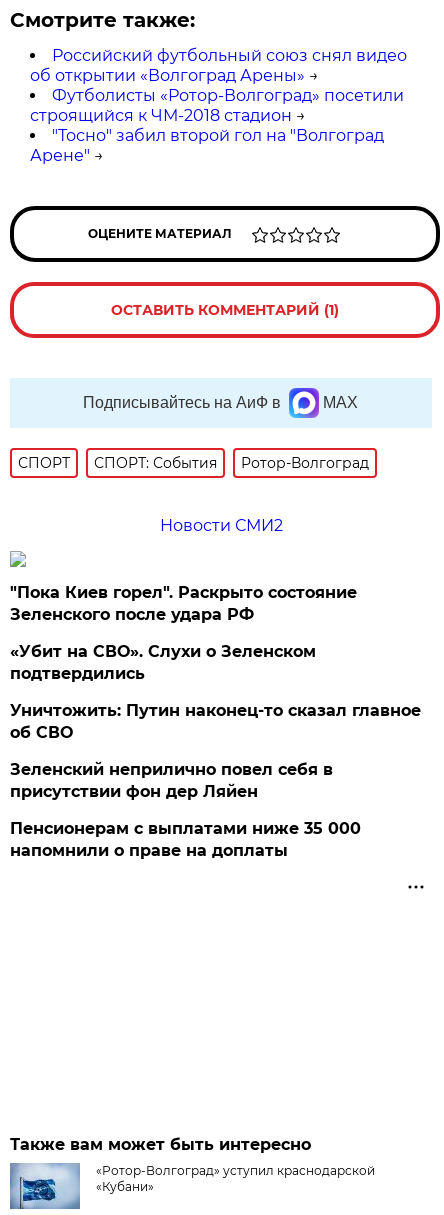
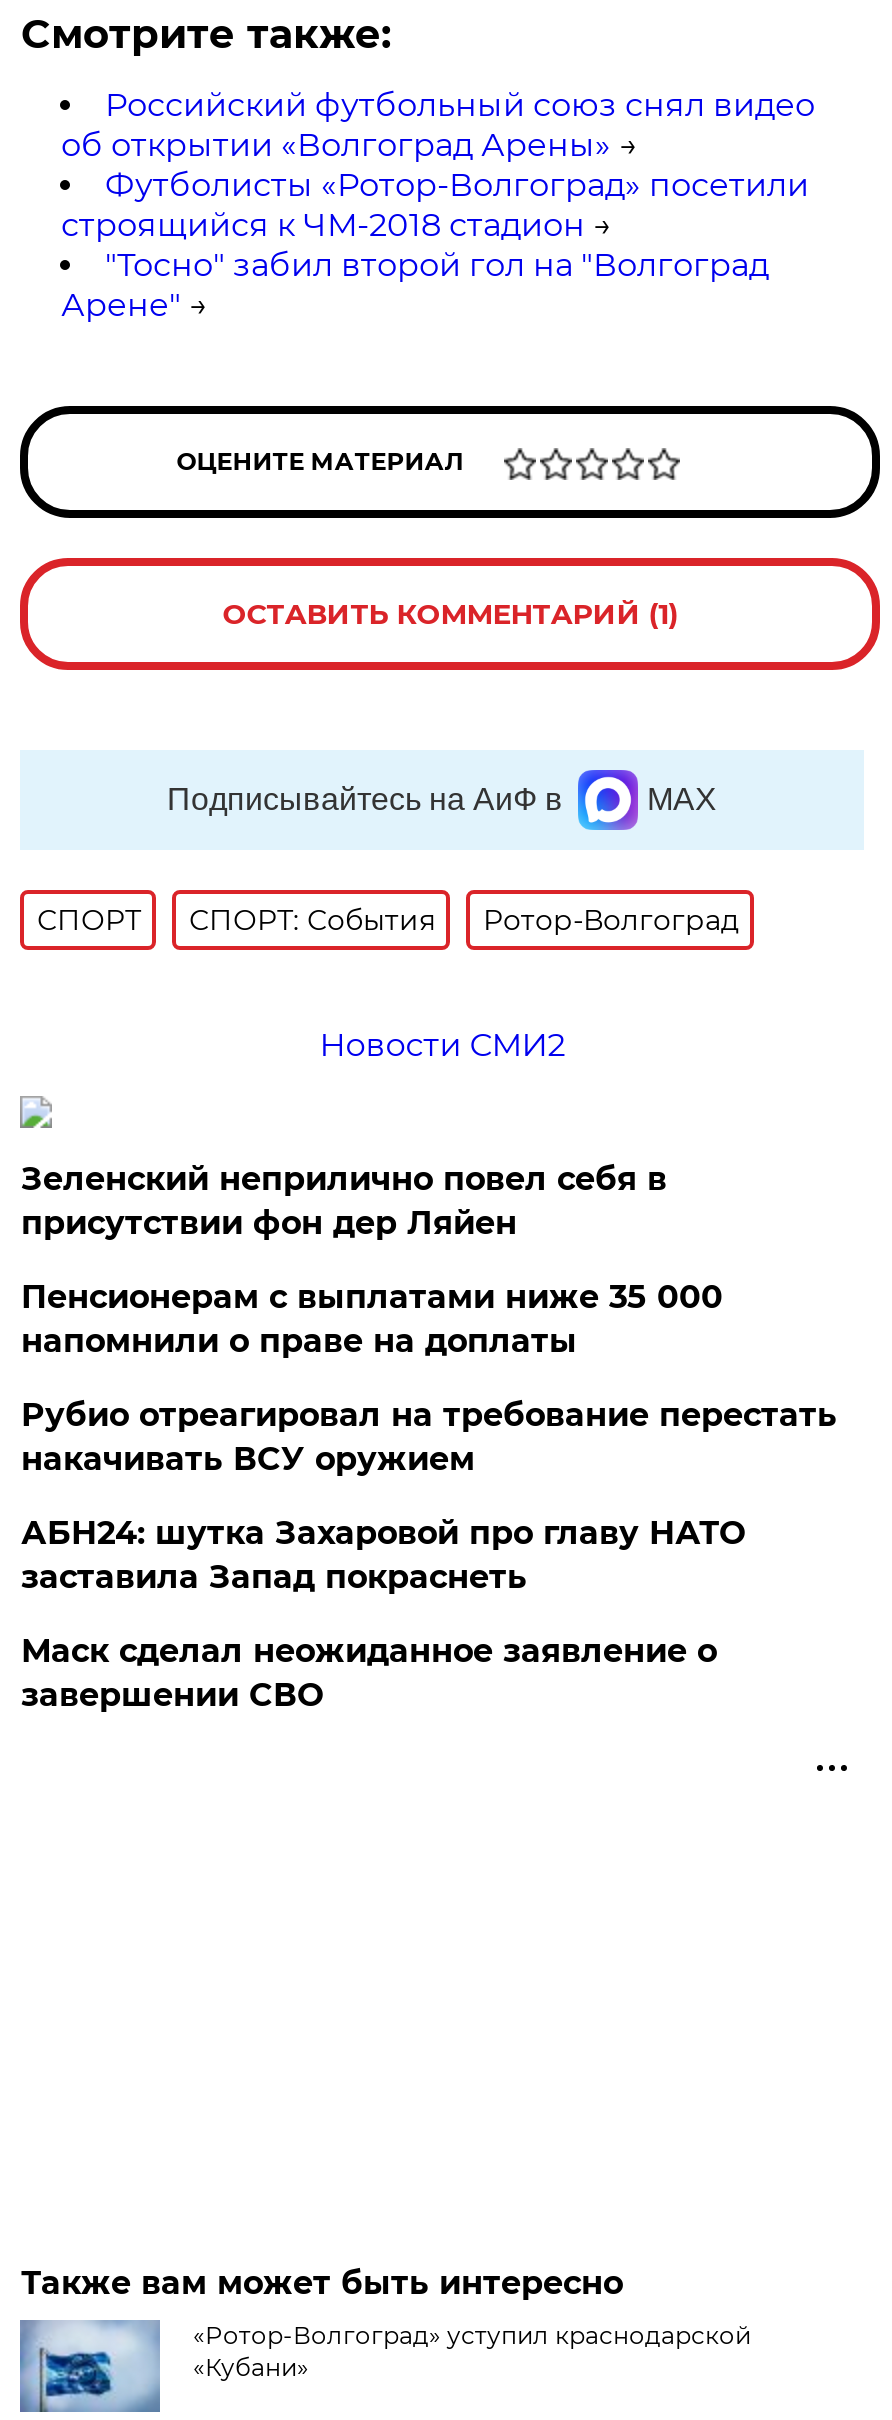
- "Пока Киев горел". Раскрыто состояние
- Зеленского после удара РФ
- «Убит на СВО». Слухи о Зеленском
- подтвердились
- Уничтожить: Путин наконец-то сказал главное
- об СВО

moved up: Зеленский неприлично повел cебя в | присутствии фон дер Ляйен | Пенсионерам с выплатами ниже 35 000 | напомнили о праве на доплаты

+ Рубио отреагировал на требование перестать
+ накачивать ВСУ оружием
+ АБН24: шутка Захаровой про главу НАТО
+ заставила Запад покраснеть
+ Маск сделал неожиданное заявление о
+ завершении СВО
